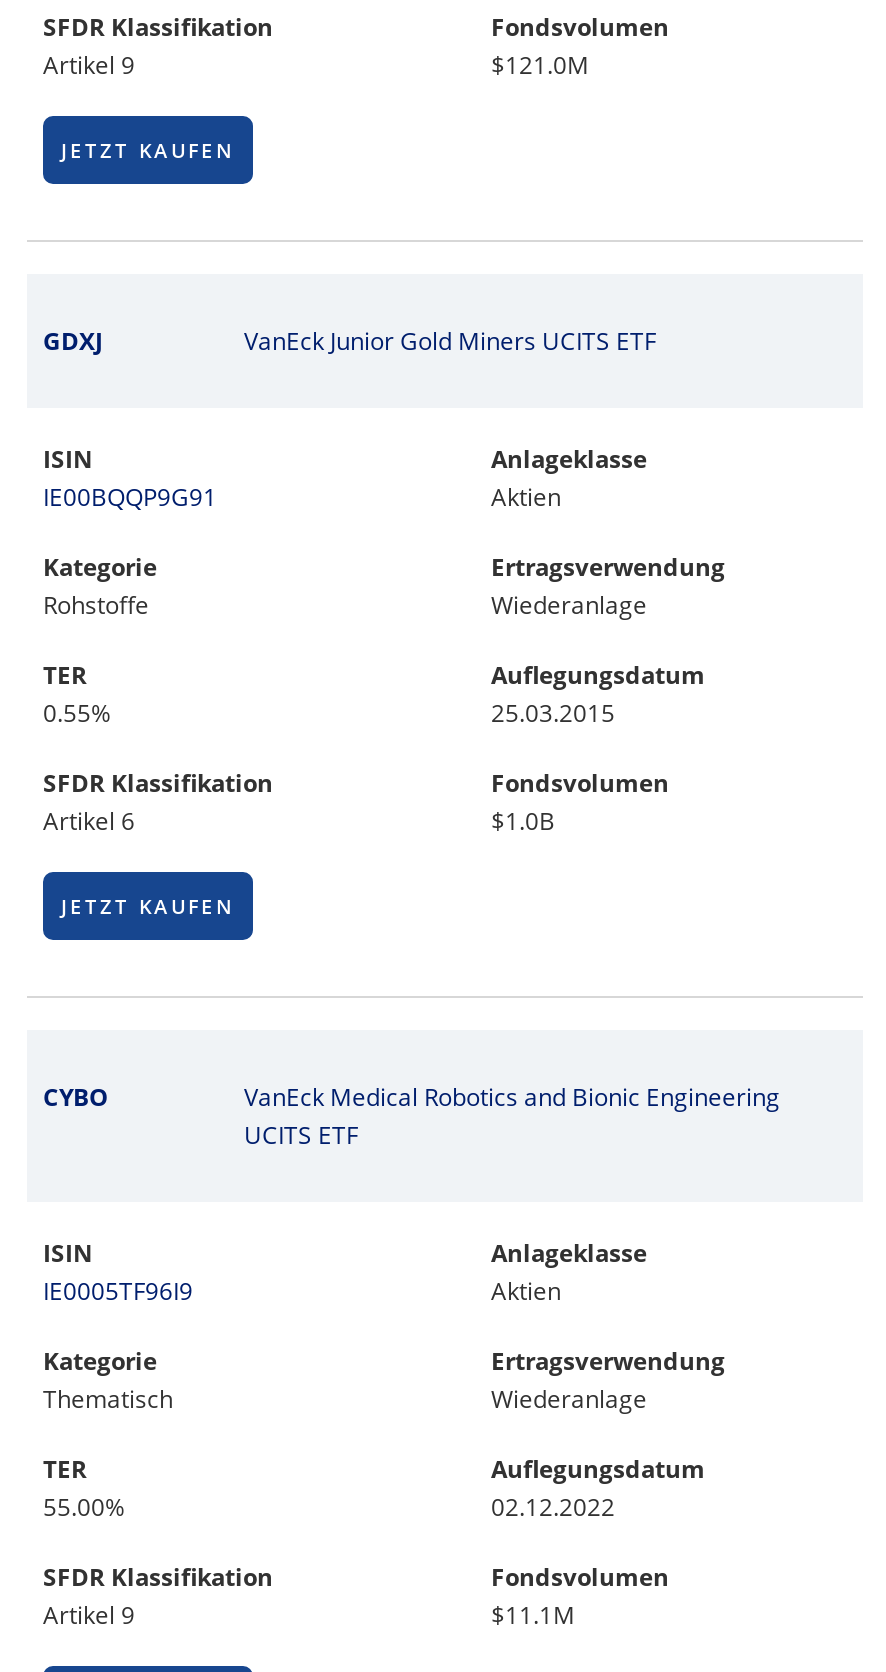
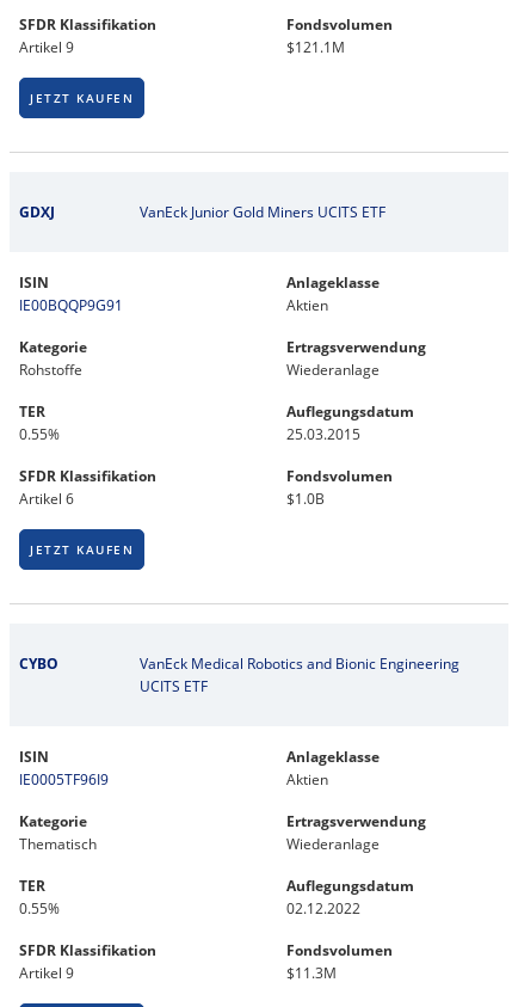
- $121.0M
+ $121.1M

- 55.00%
+ 0.55%

- $11.1M
+ $11.3M
